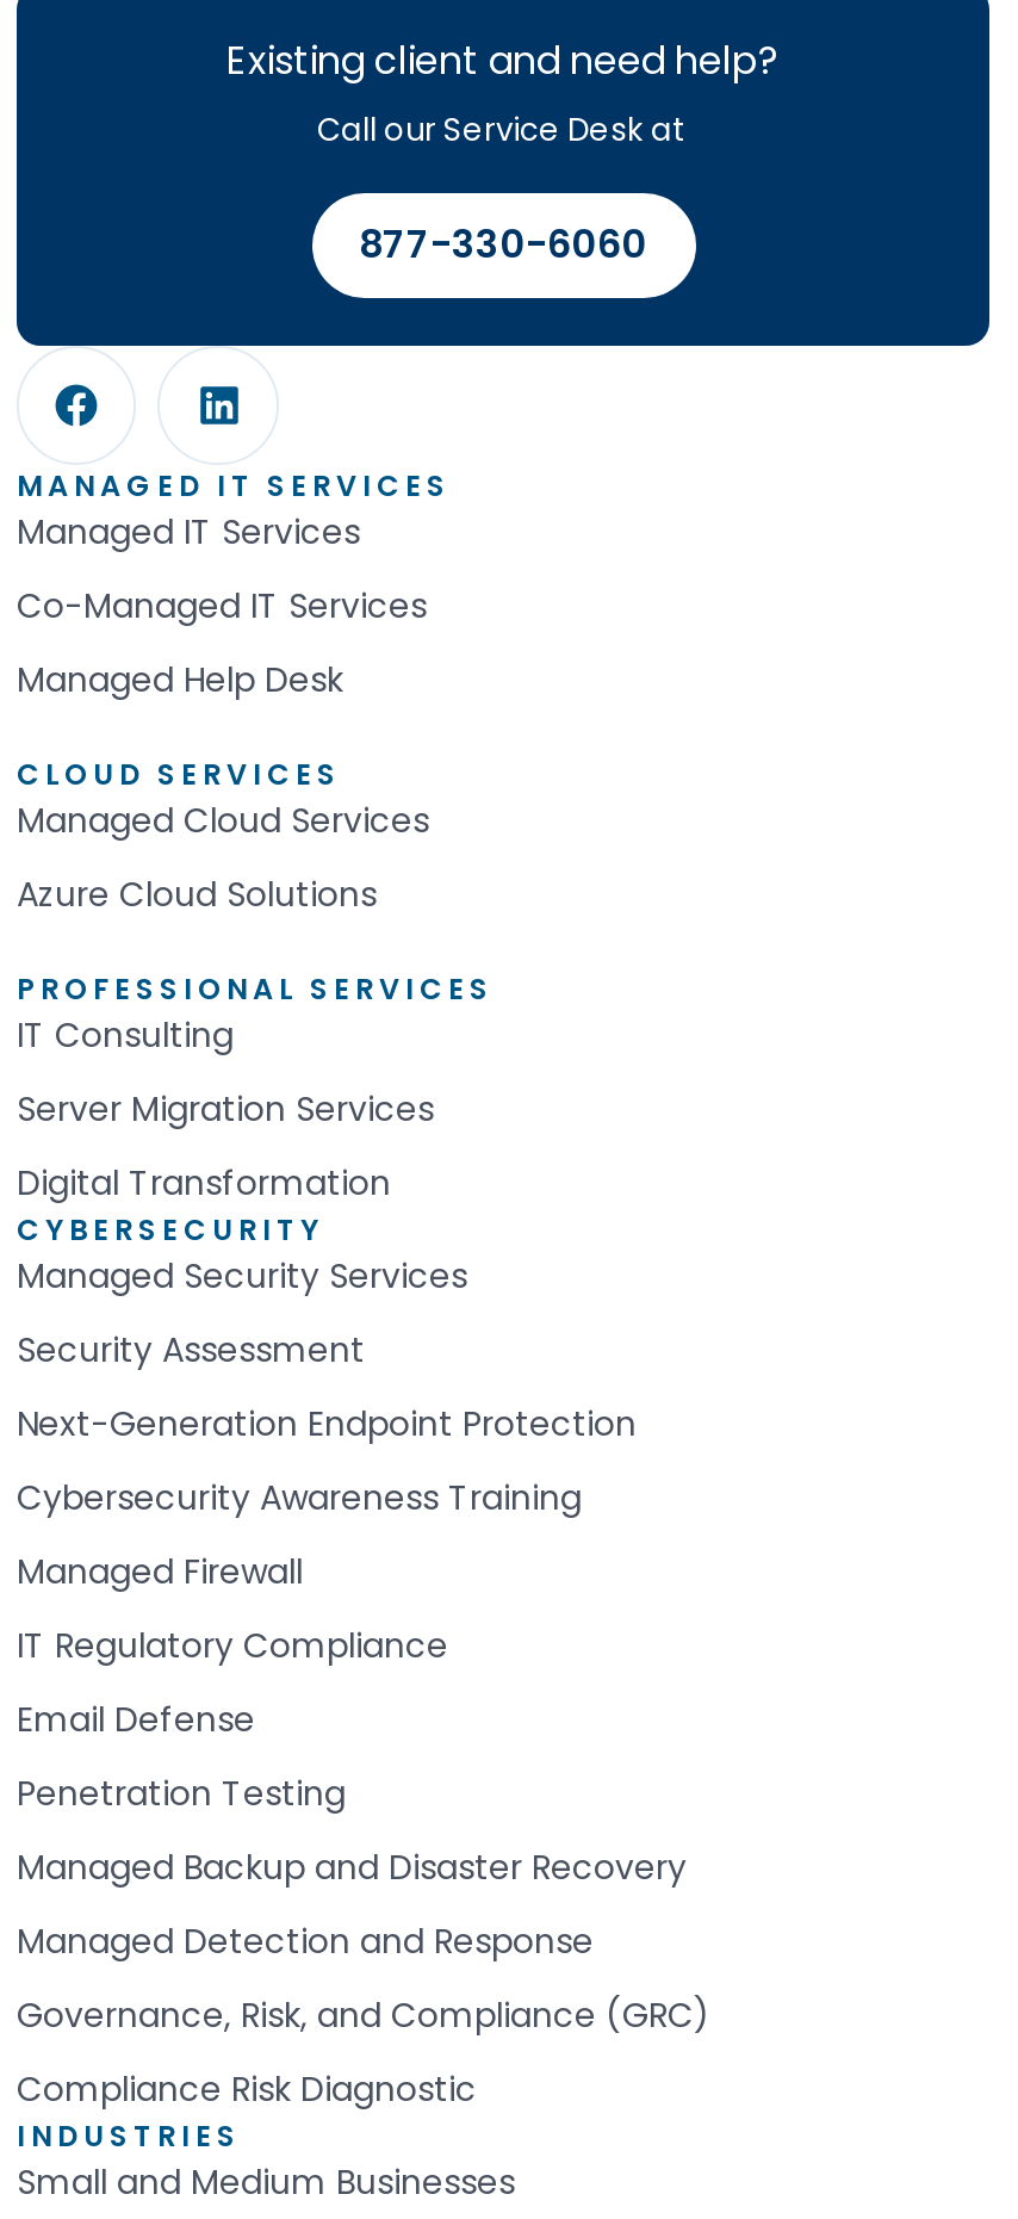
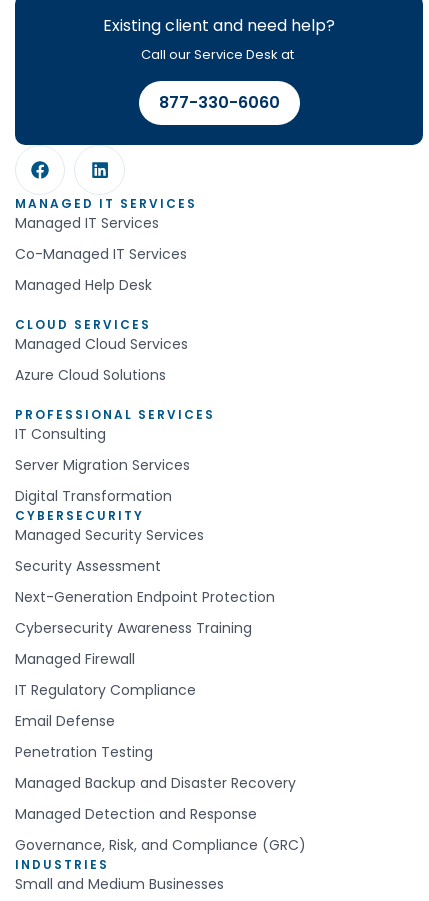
- Compliance Risk Diagnostic
